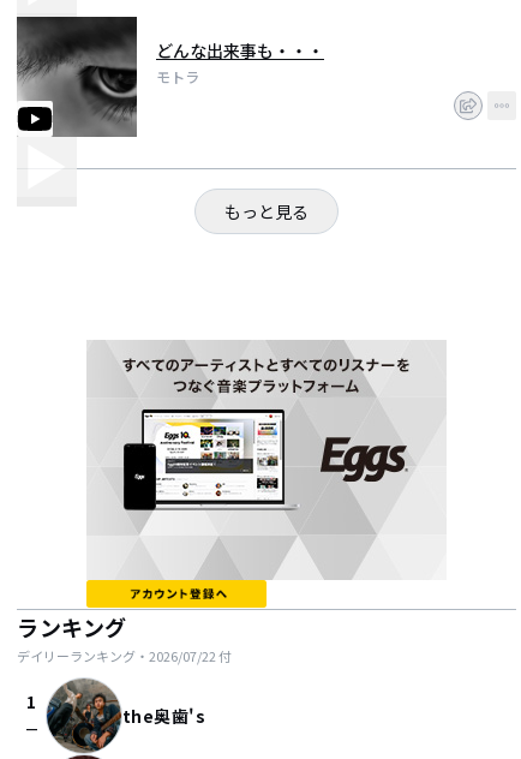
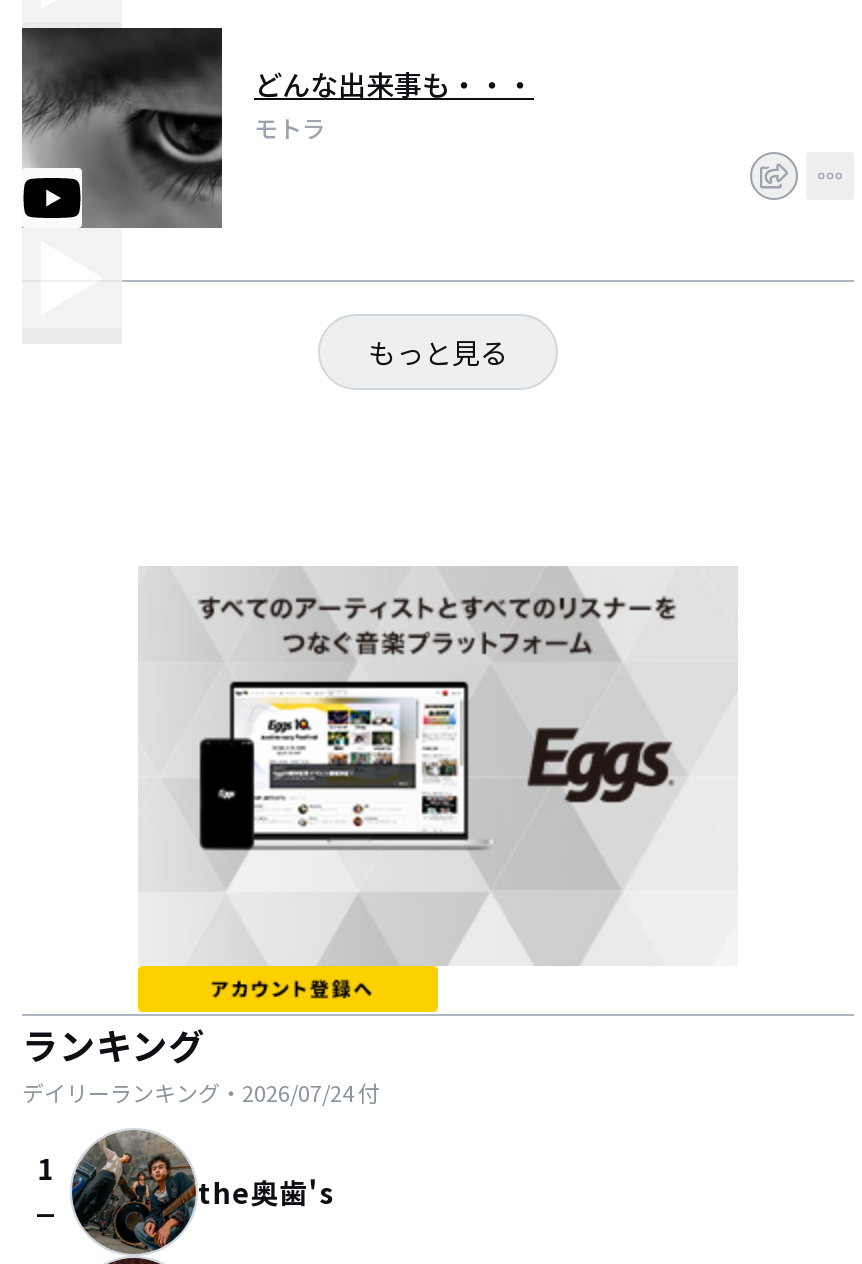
- デイリーランキング・2026/07/22付
+ デイリーランキング・2026/07/24付
